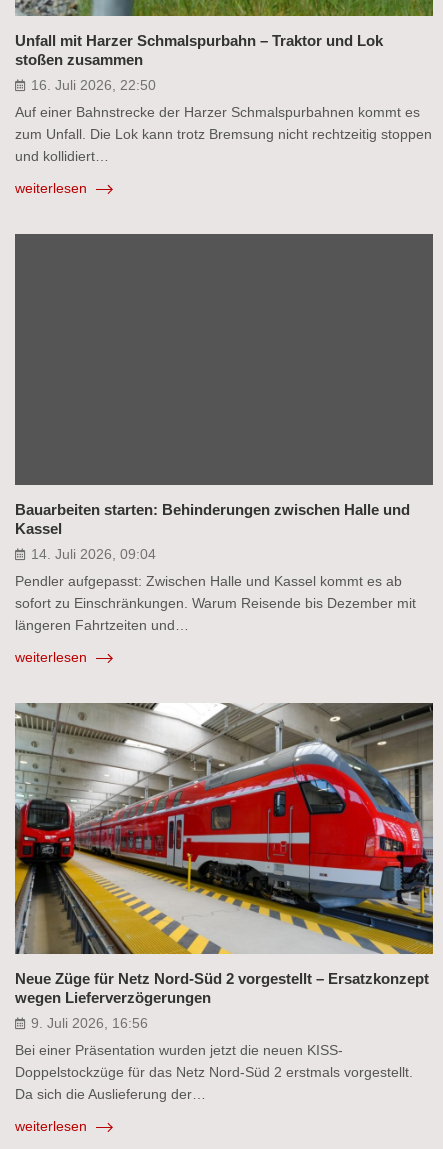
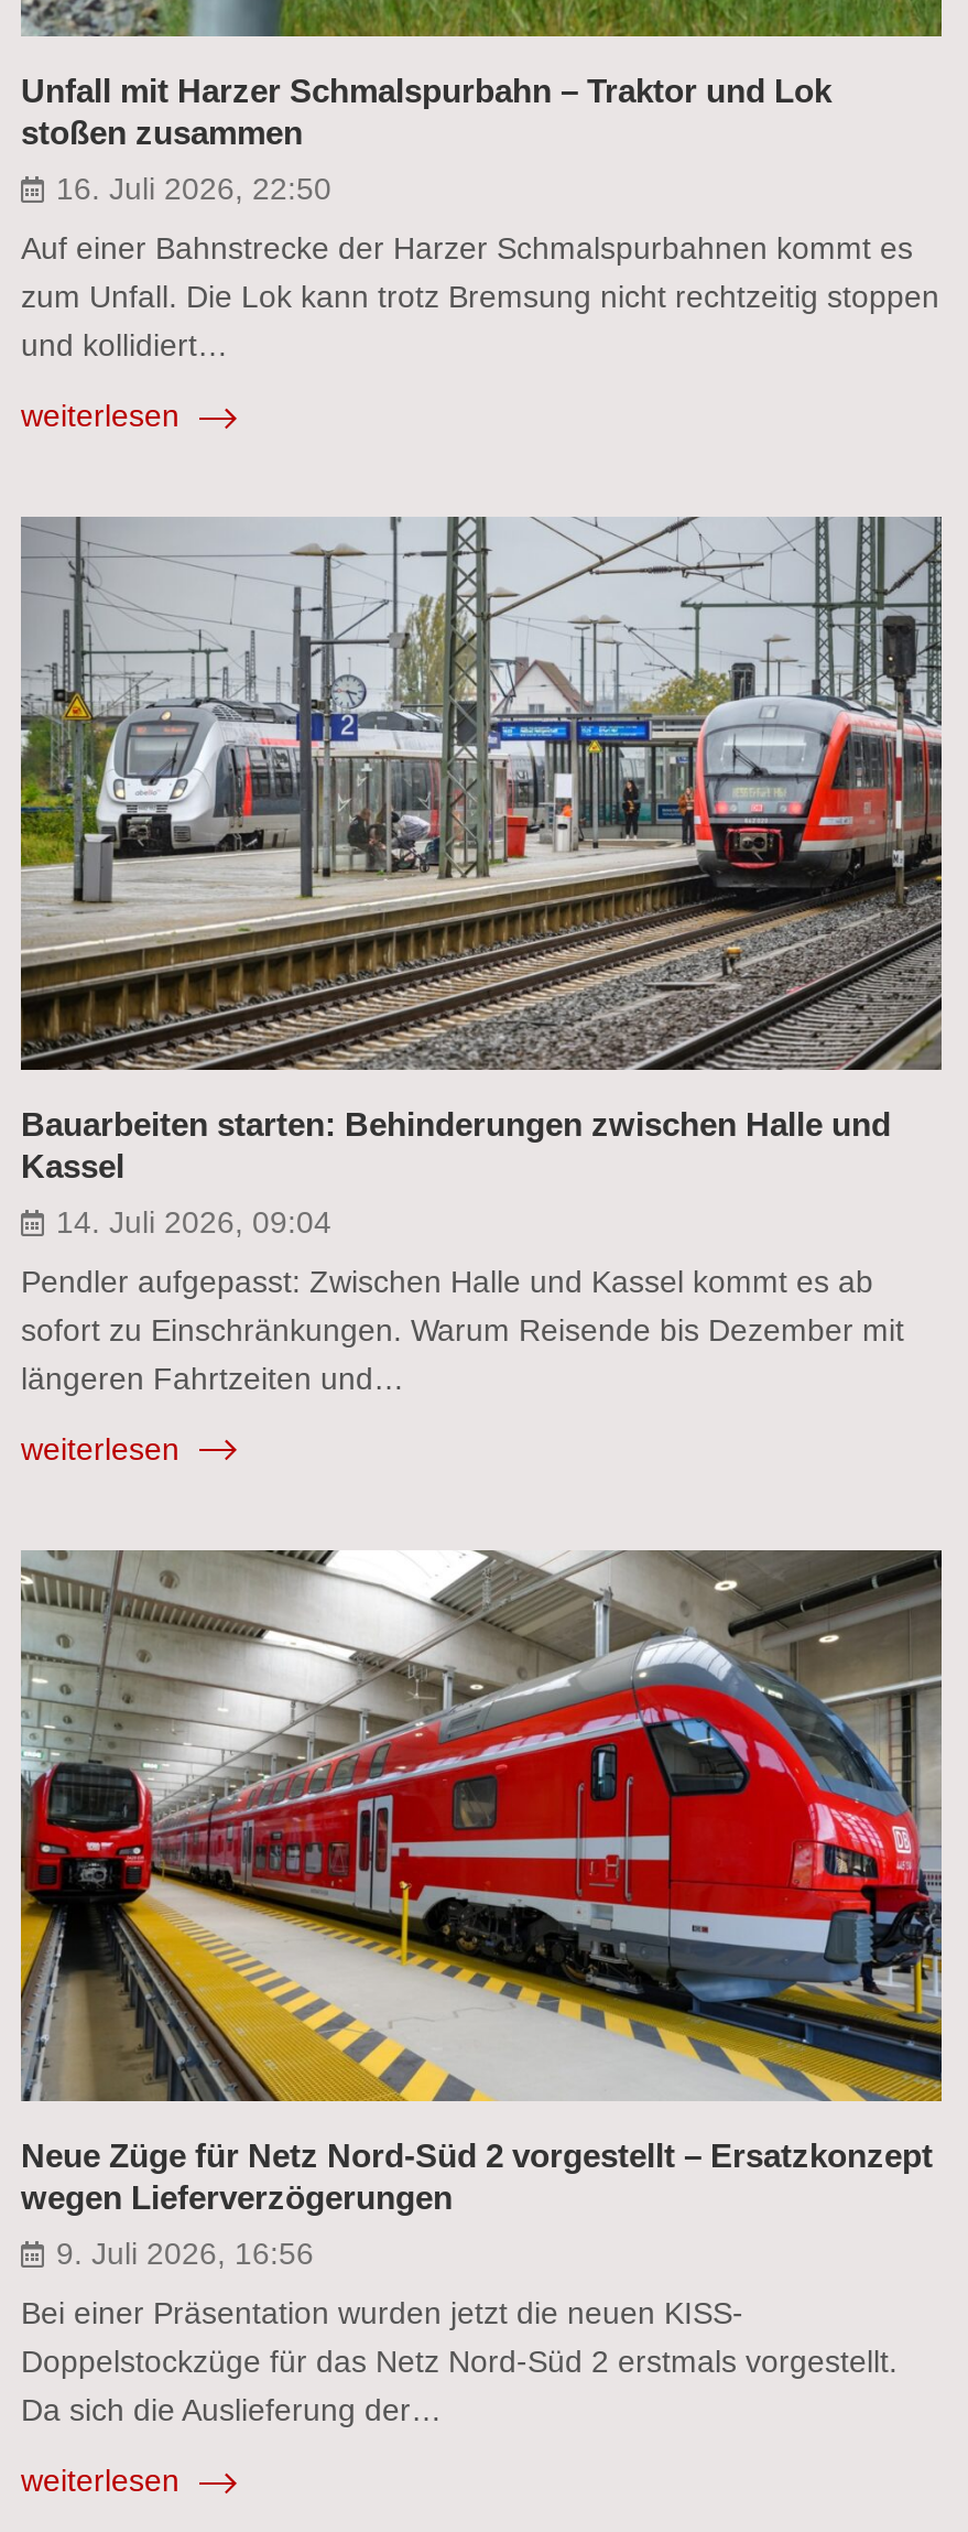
+ [image]
